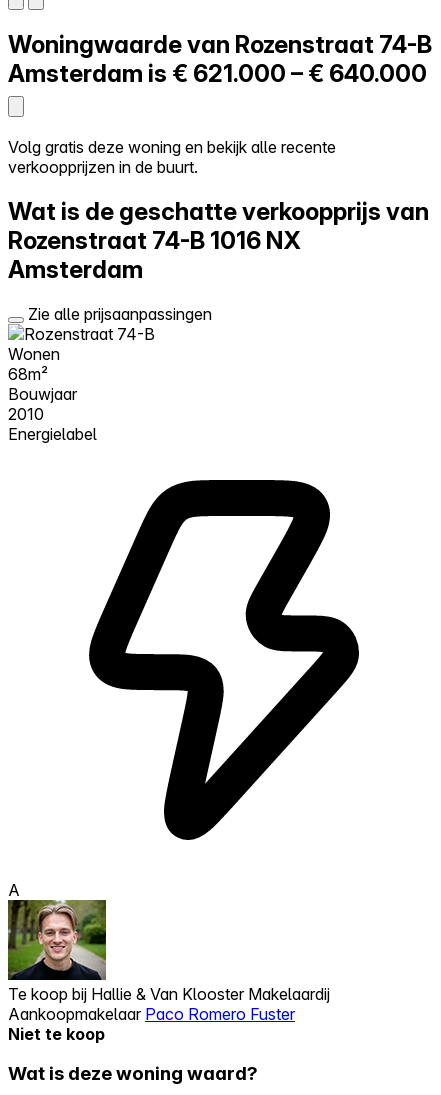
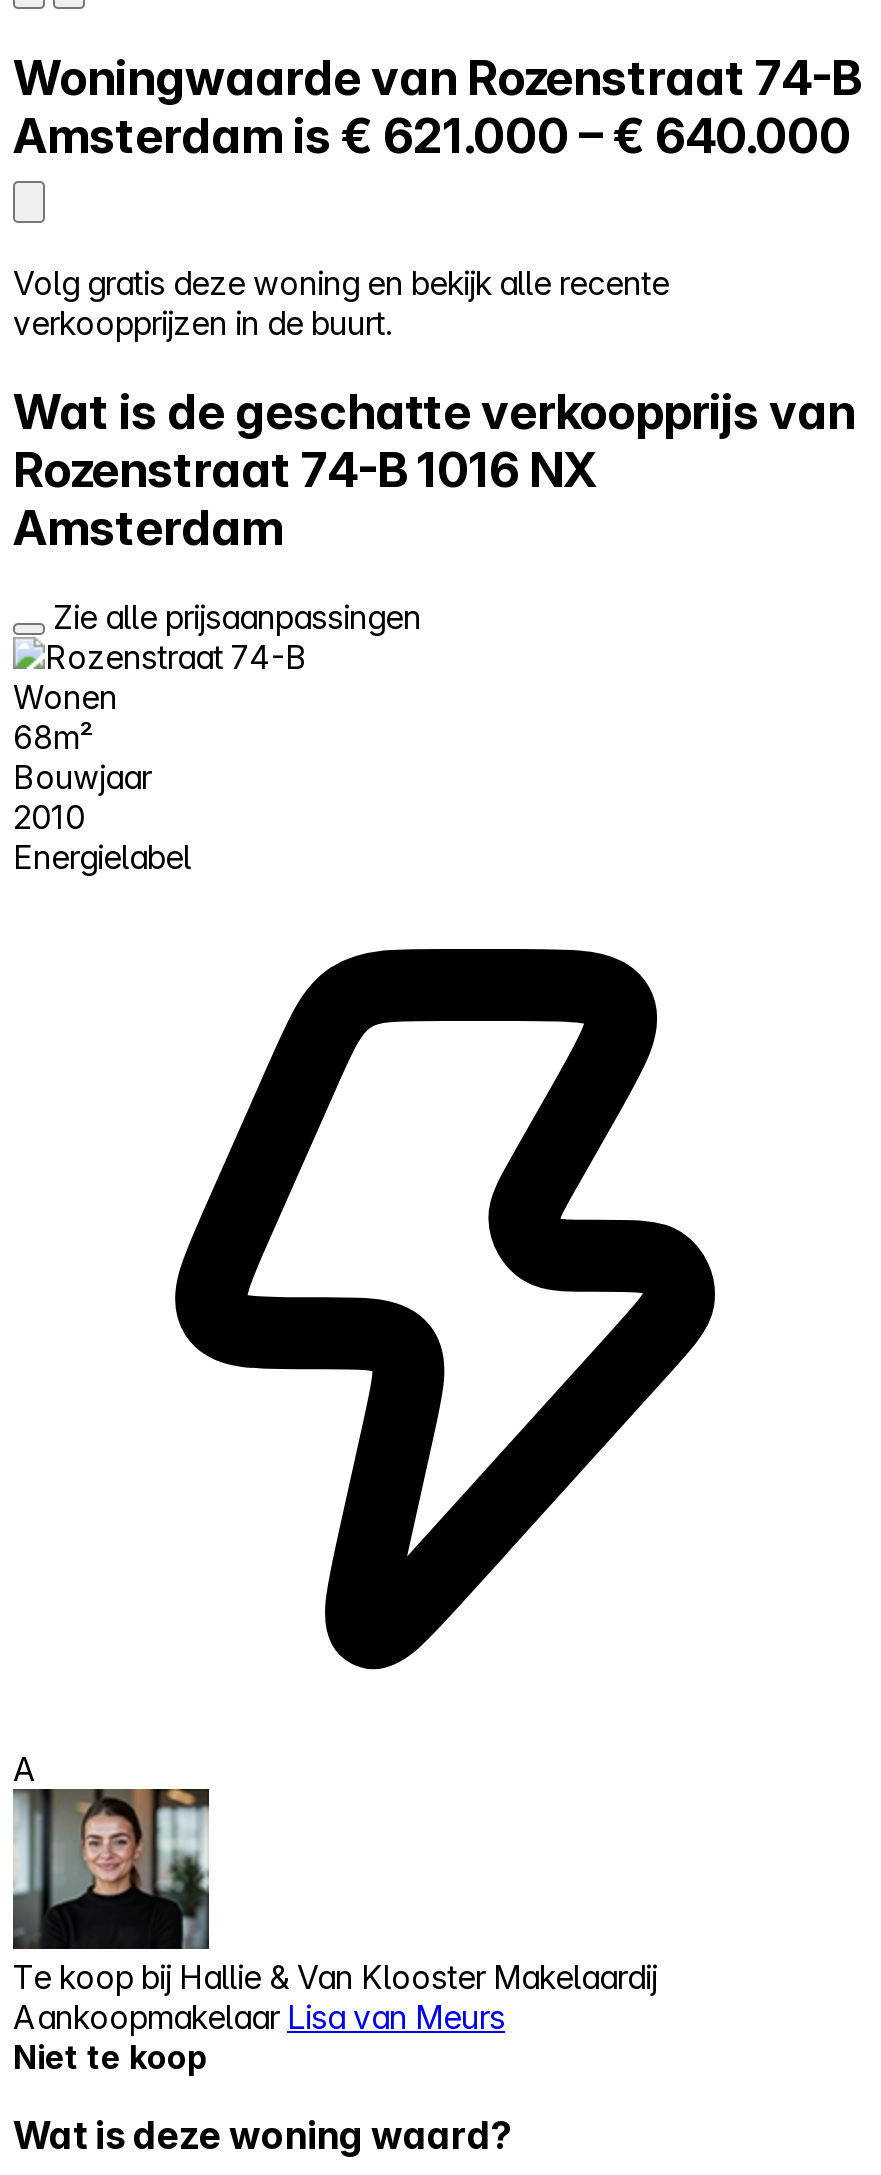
- [image]
- Aankoopmakelaar Paco Romero Fuster
+ [image]
+ Aankoopmakelaar Lisa van Meurs
